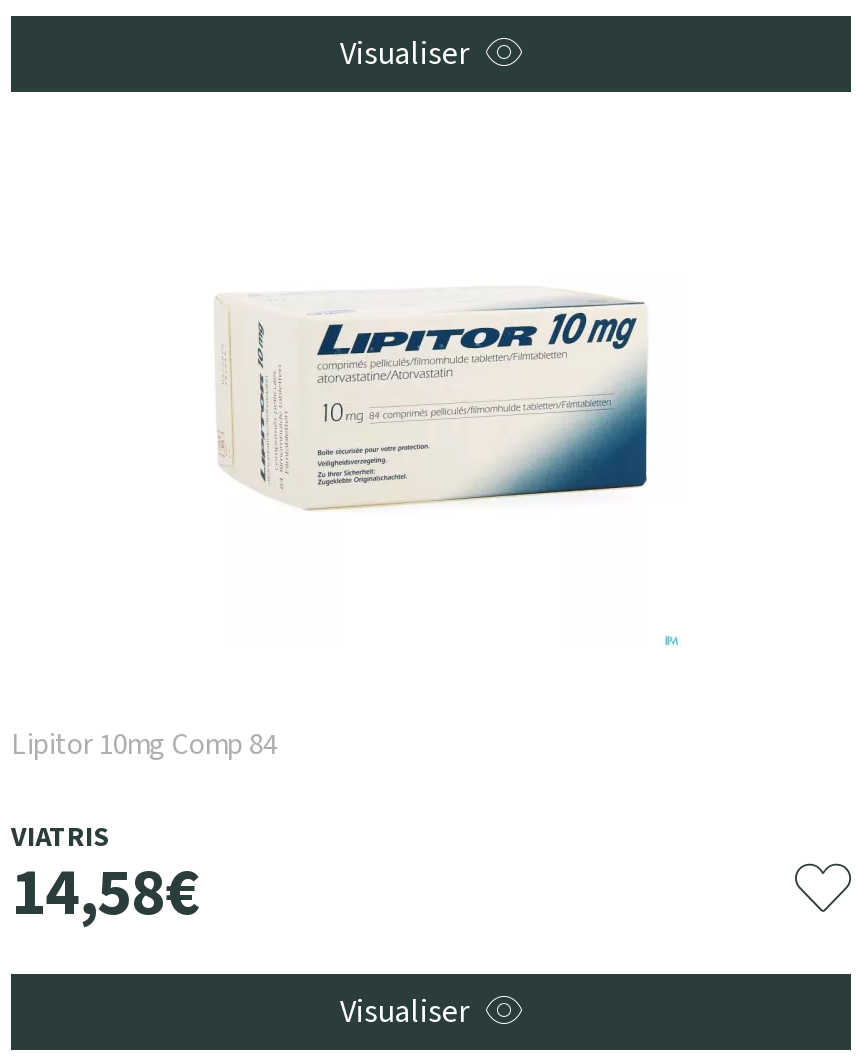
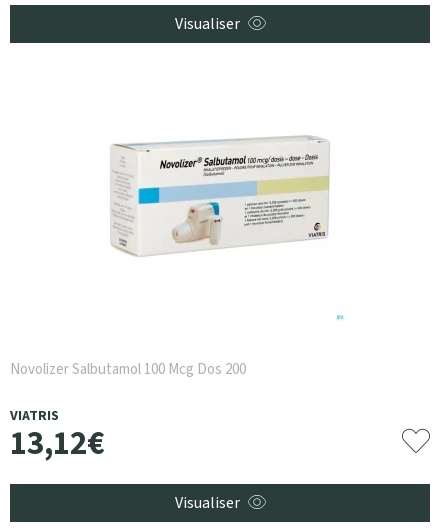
- [image]
+ [image]

- Lipitor 10mg Comp 84
+ Novolizer Salbutamol 100 Mcg Dos 200

- 14,58€
+ 13,12€
